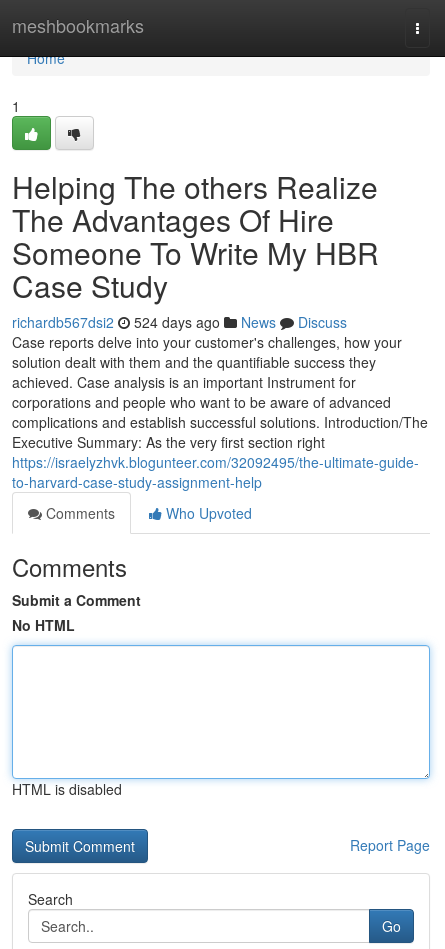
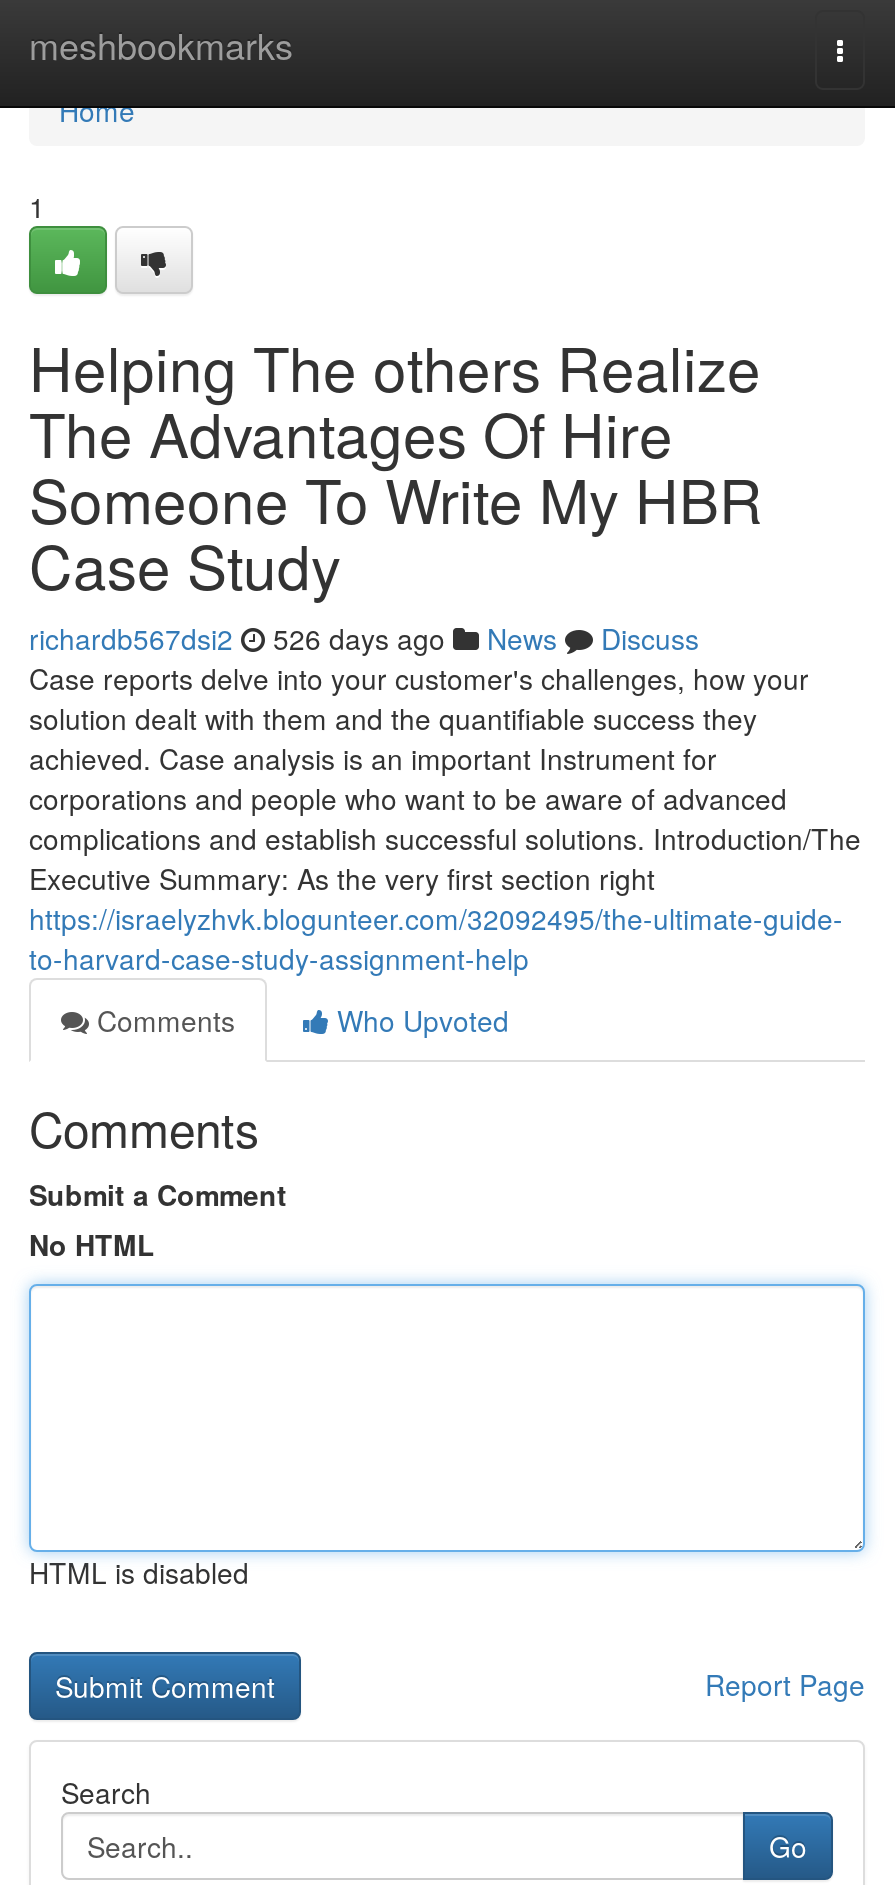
- richardb567dsi2 524 days ago News Discuss
+ richardb567dsi2 526 days ago News Discuss
